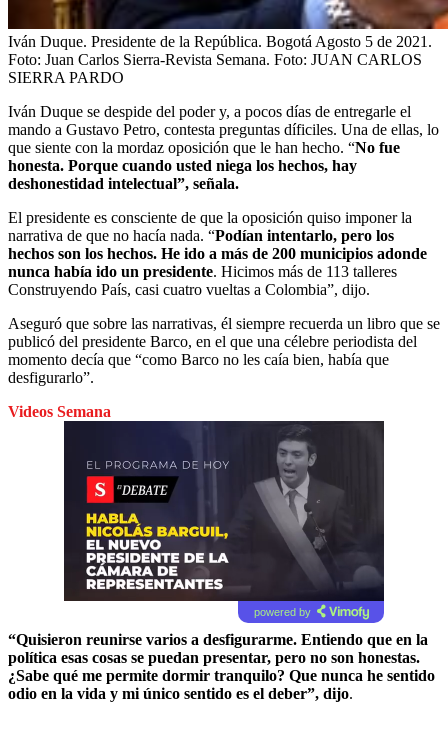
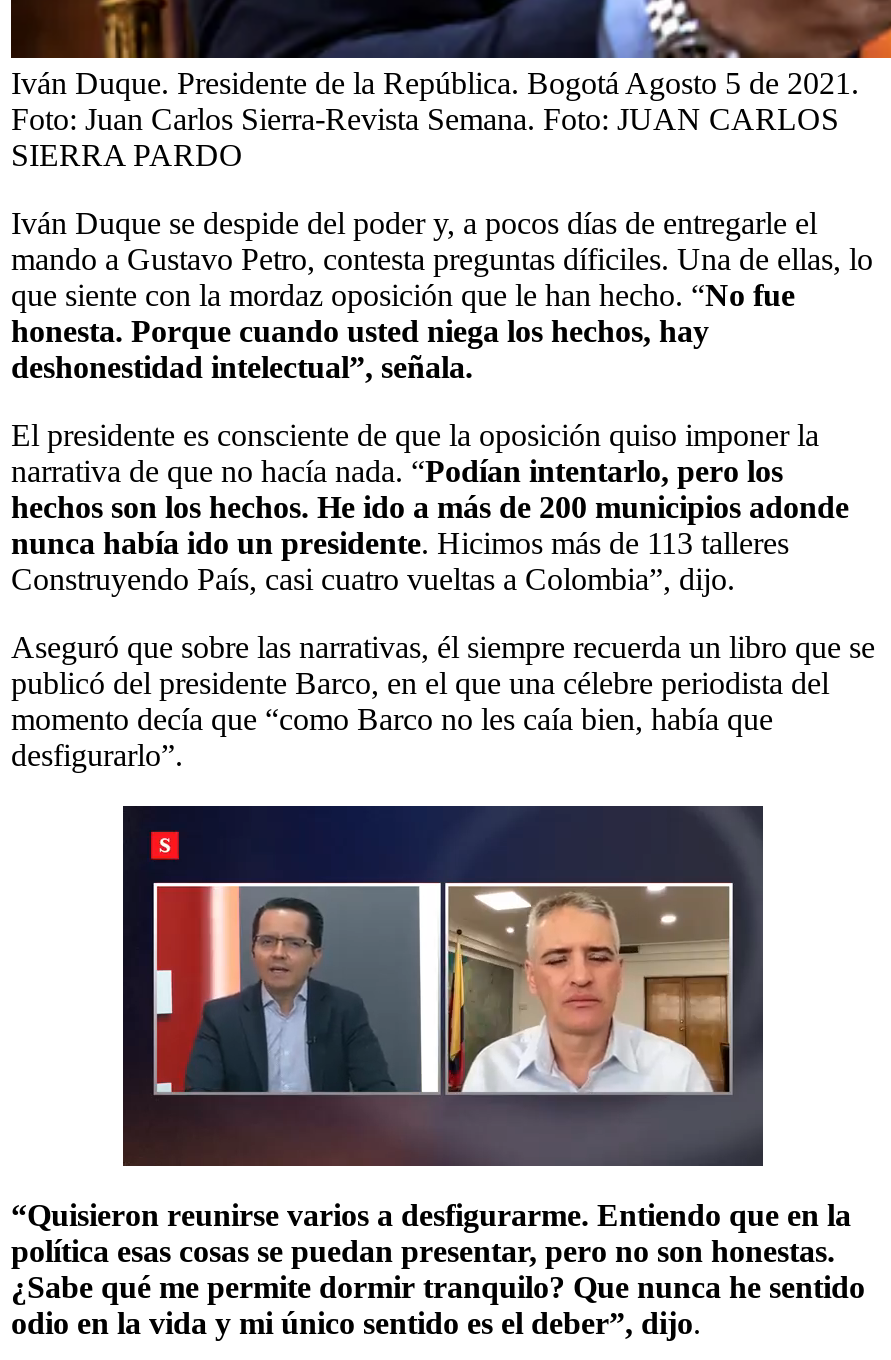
- Videos Semana

- [image]
+ [image]

- powered by
